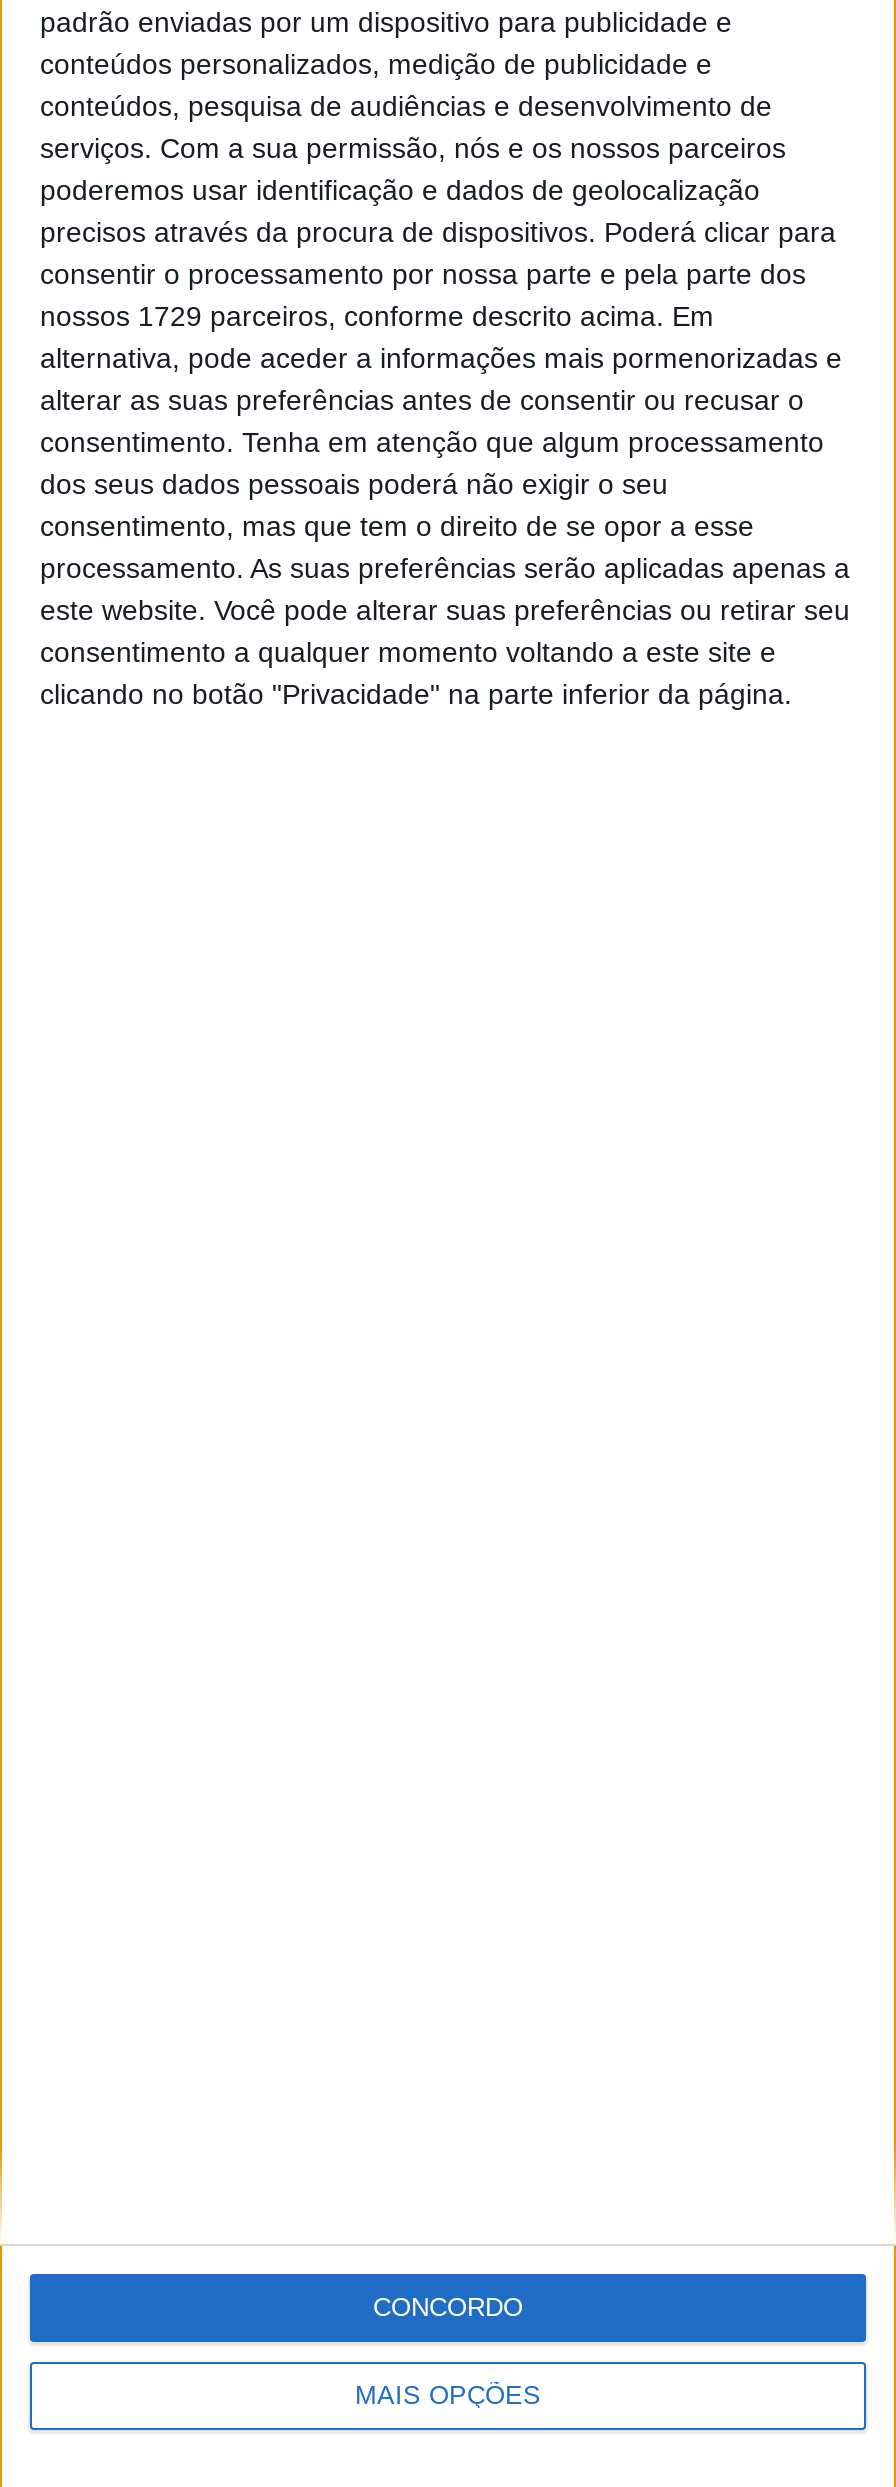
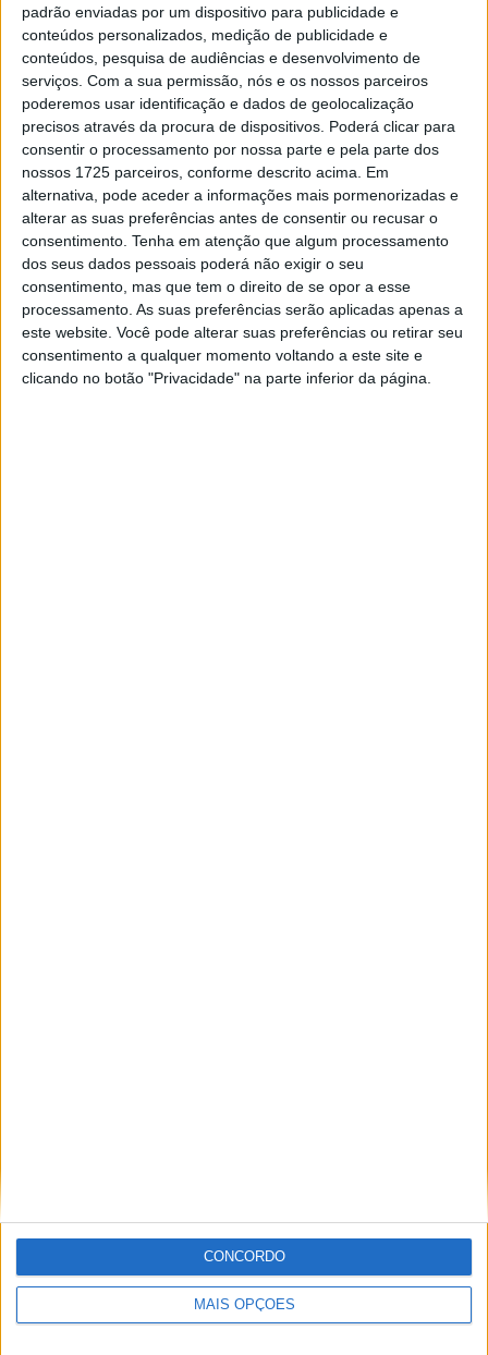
- nossos 1729 parceiros, conforme descrito acima. Em
+ nossos 1725 parceiros, conforme descrito acima. Em
